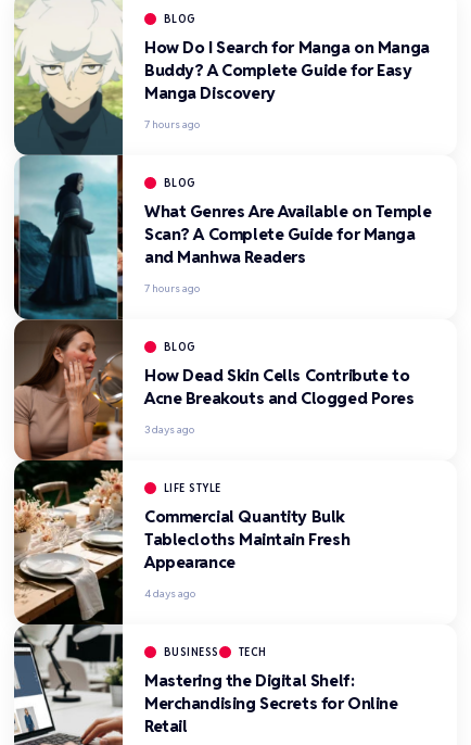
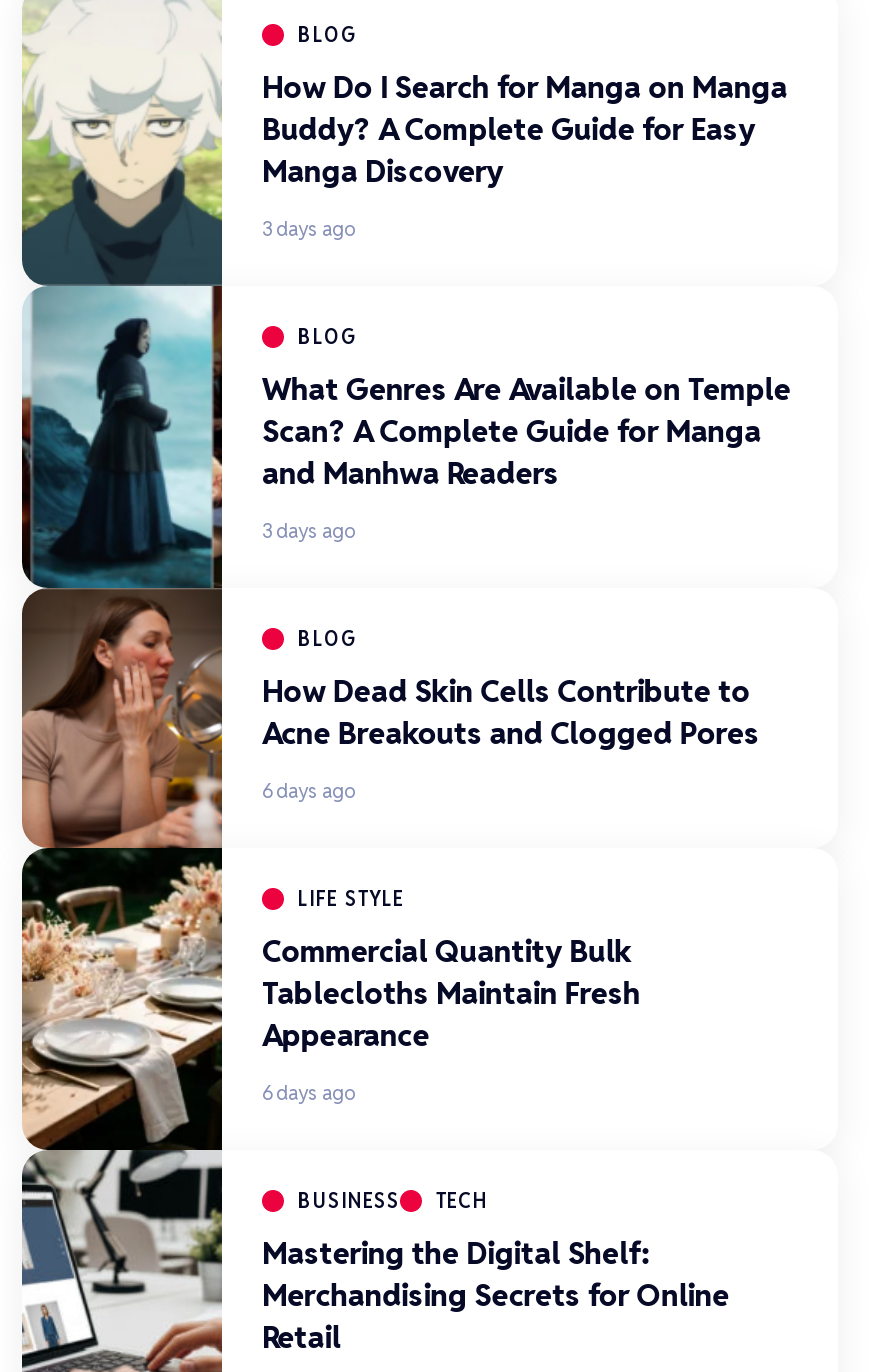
- 7 hours ago
+ 3 days ago

- 7 hours ago
+ 3 days ago

- 3 days ago
+ 6 days ago

- 4 days ago
+ 6 days ago
